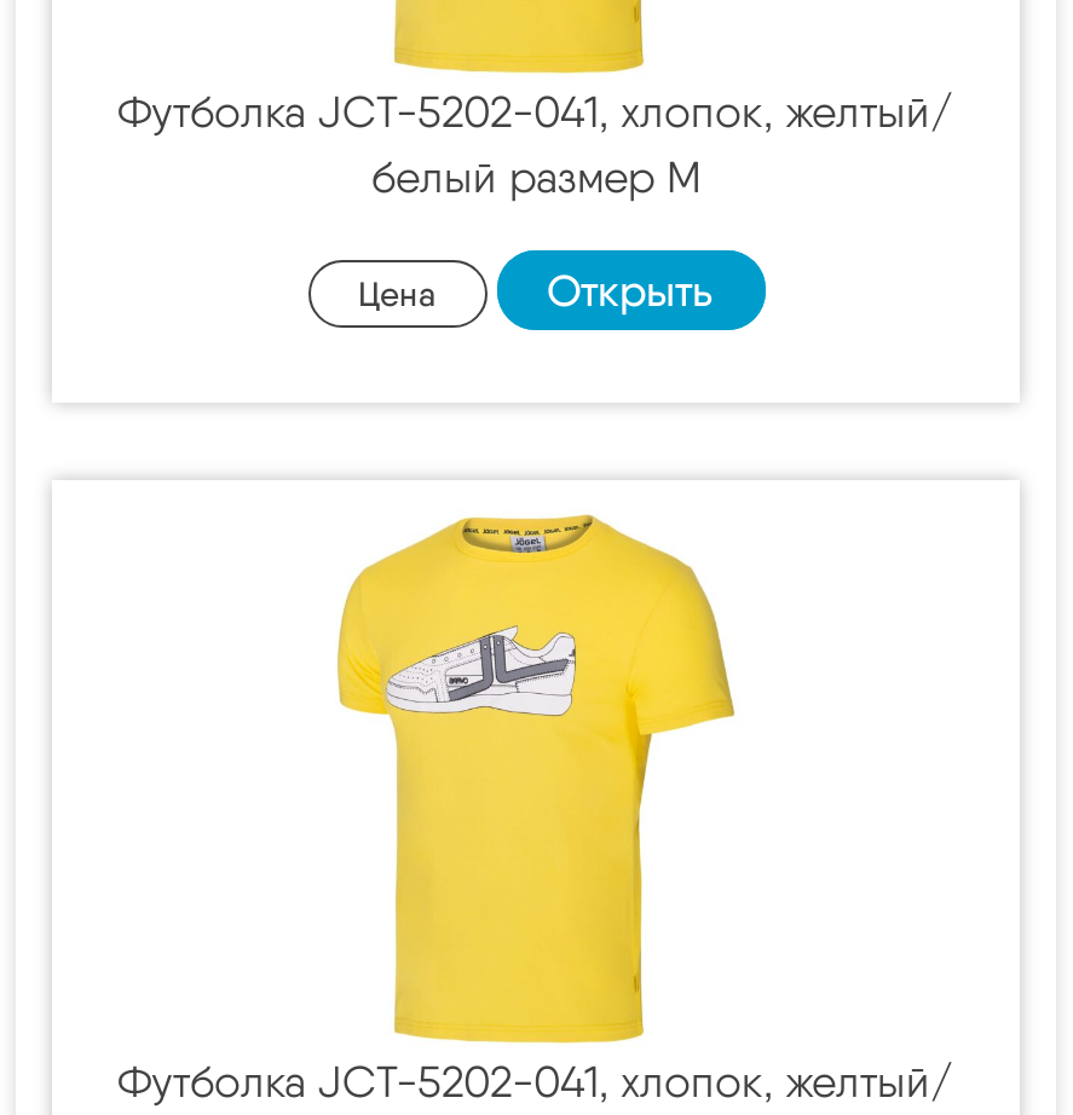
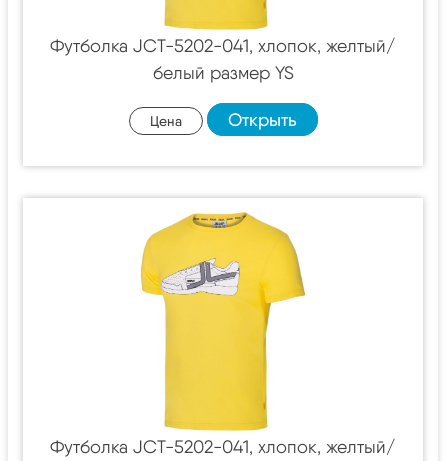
- белый размер M
+ белый размер YS
